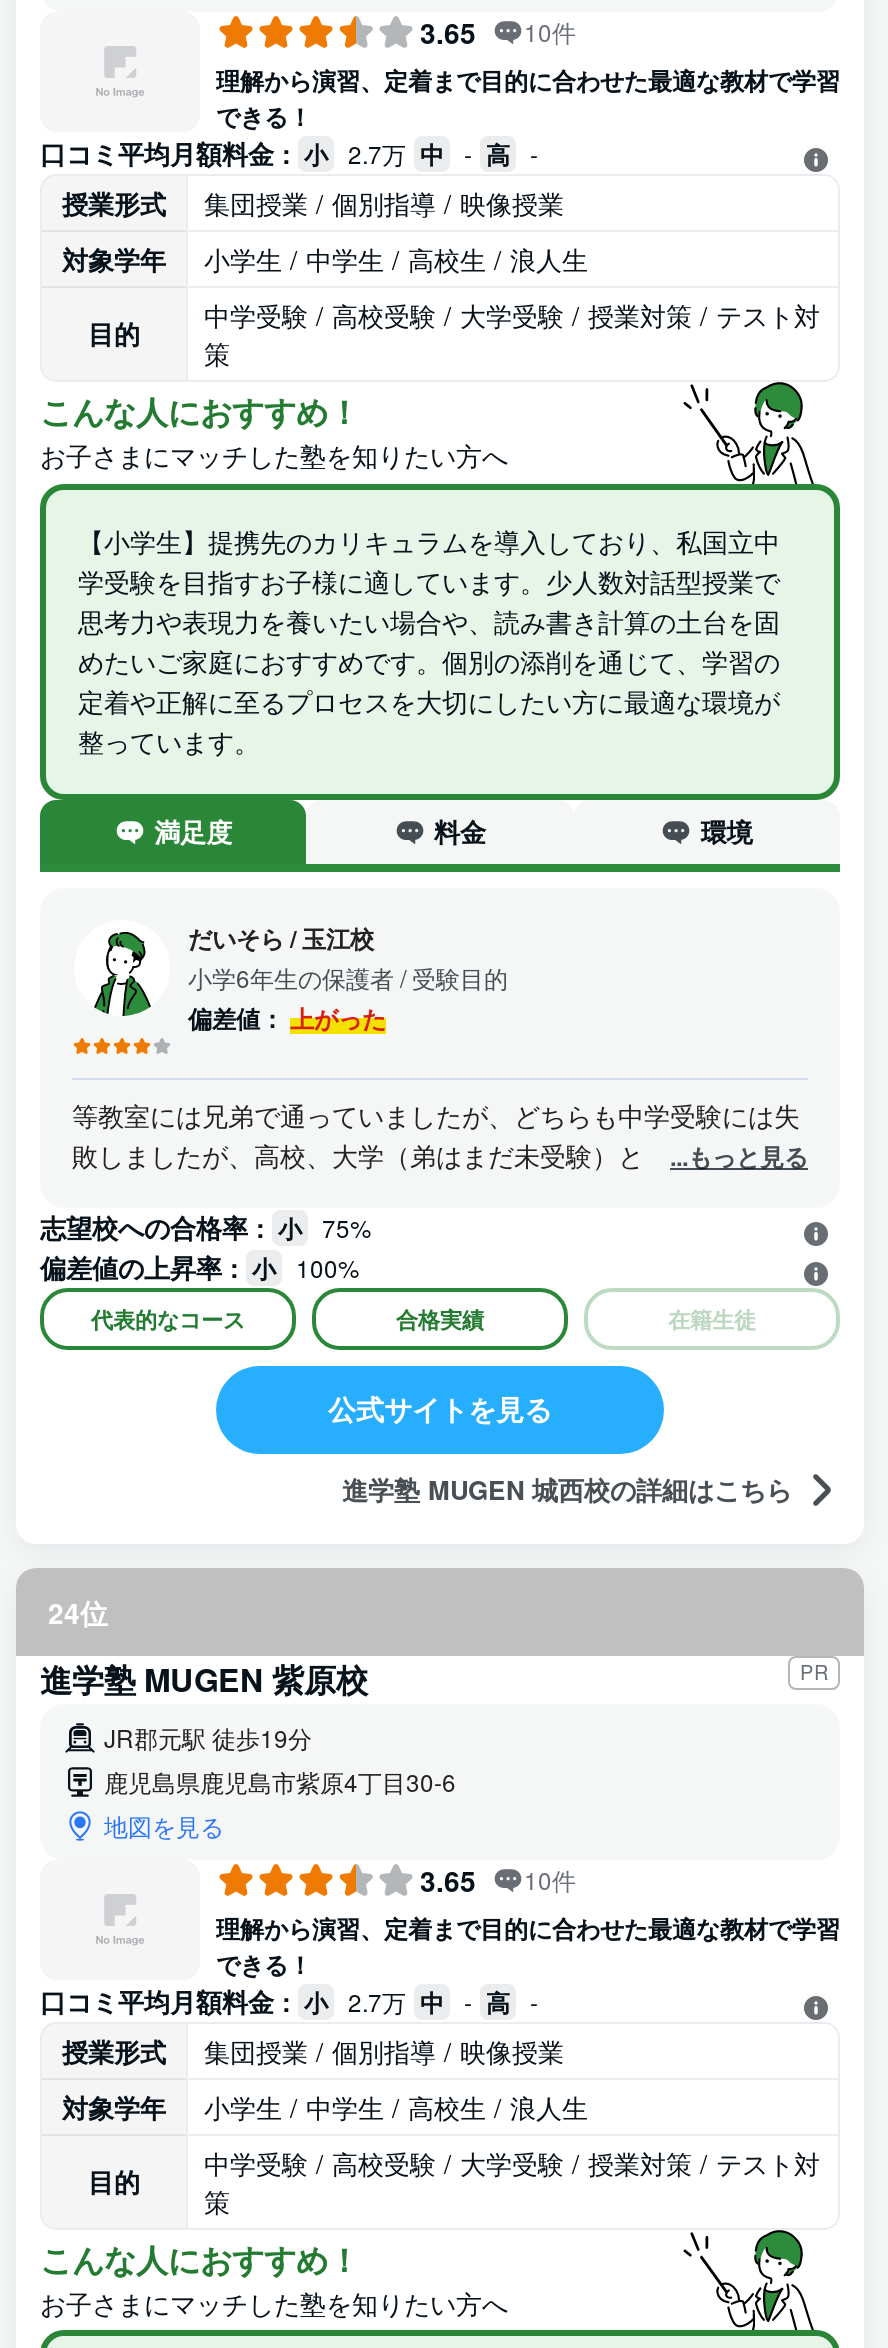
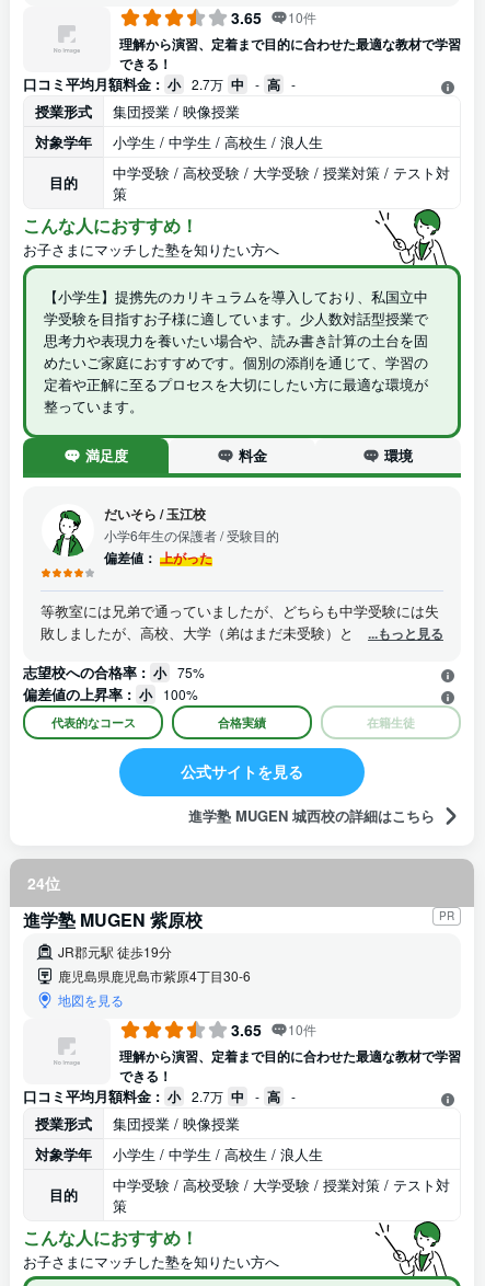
- 集団授業 / 個別指導 / 映像授業
+ 集団授業 / 映像授業

- 集団授業 / 個別指導 / 映像授業
+ 集団授業 / 映像授業
